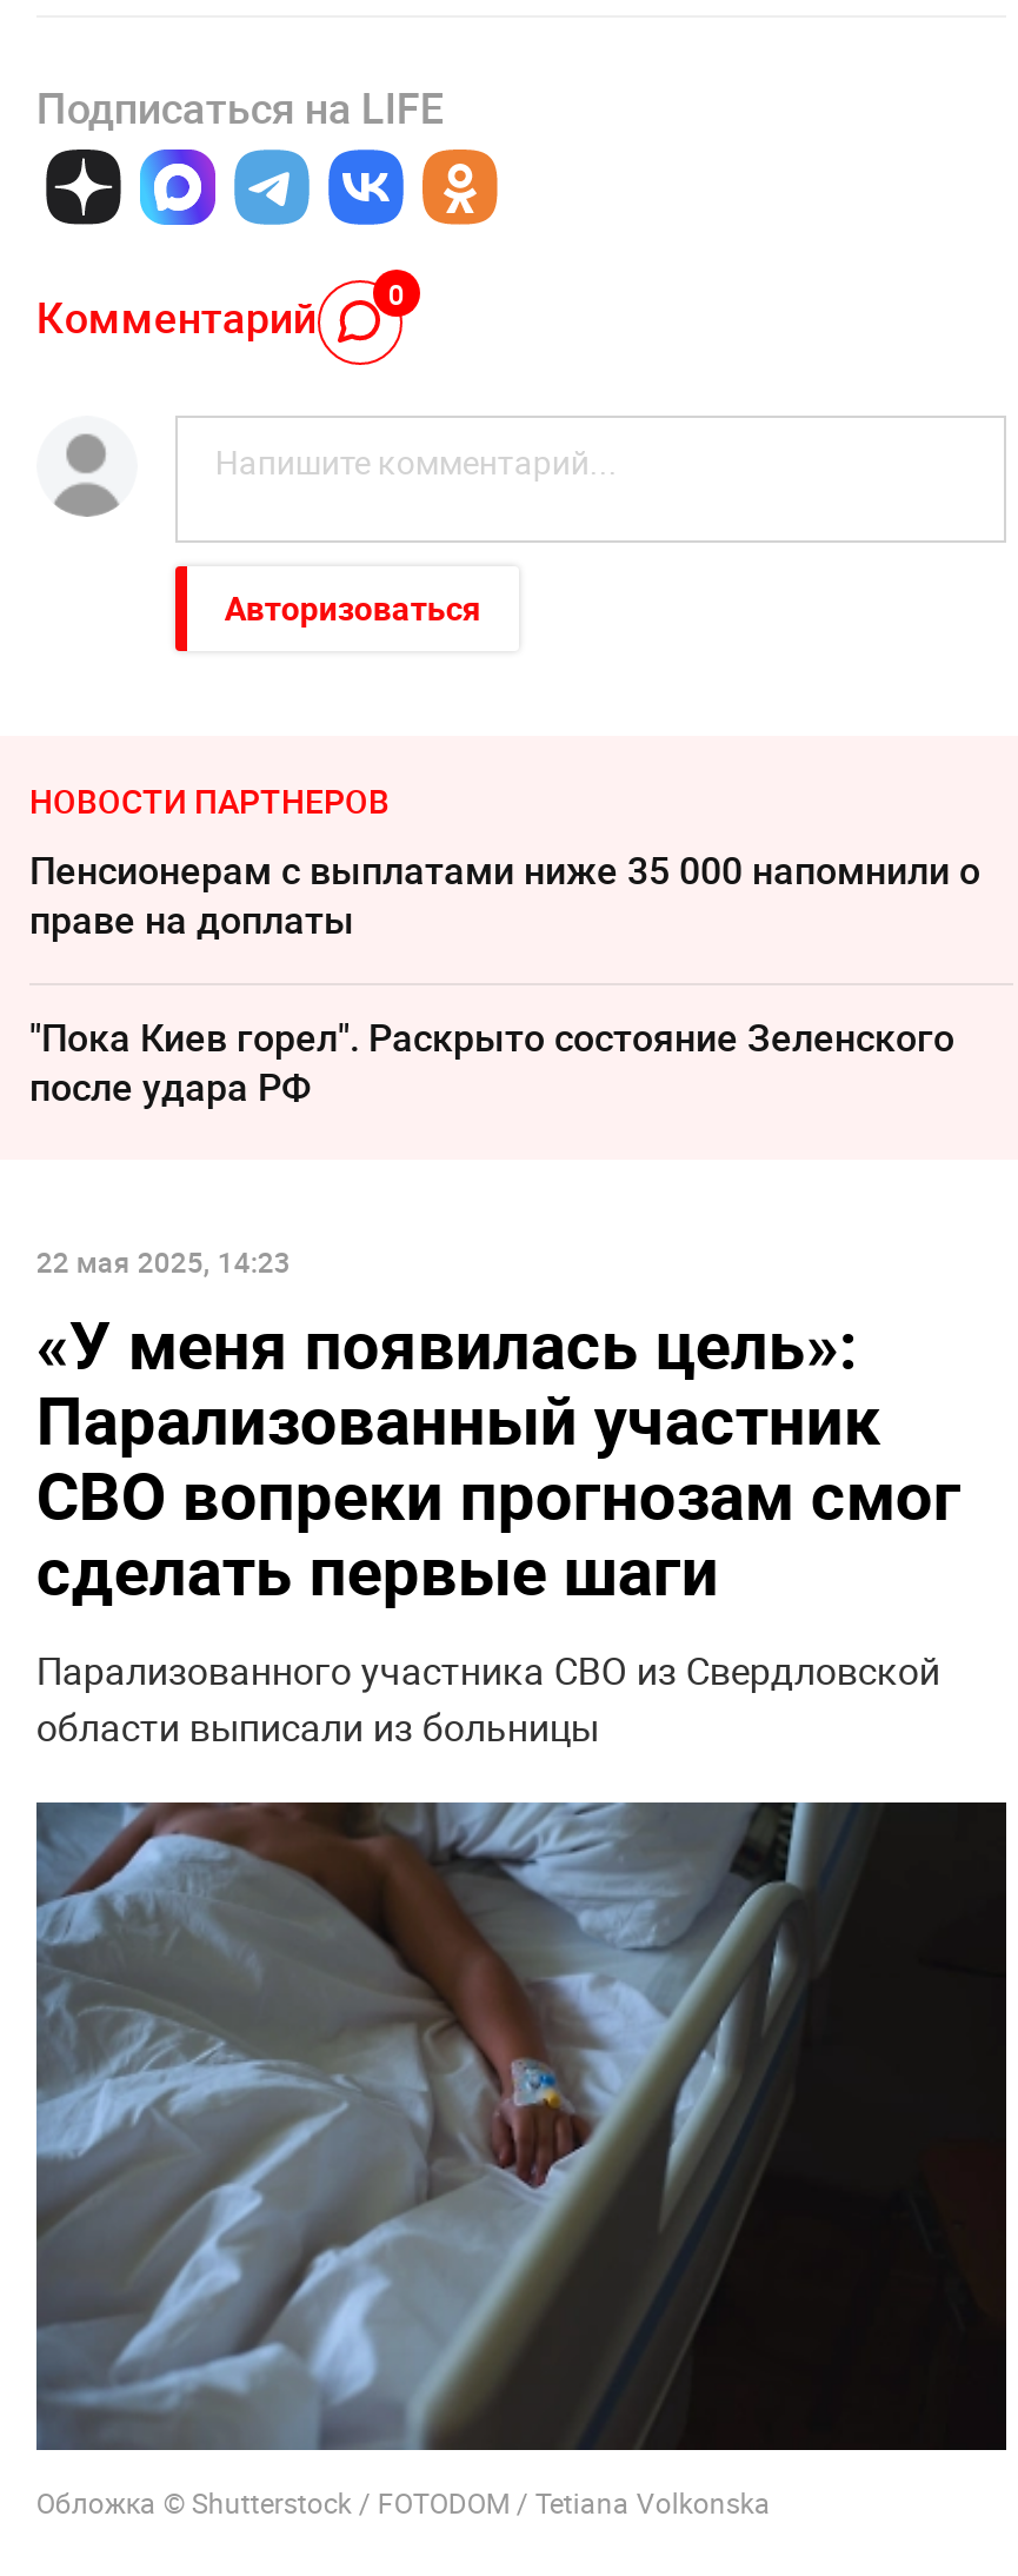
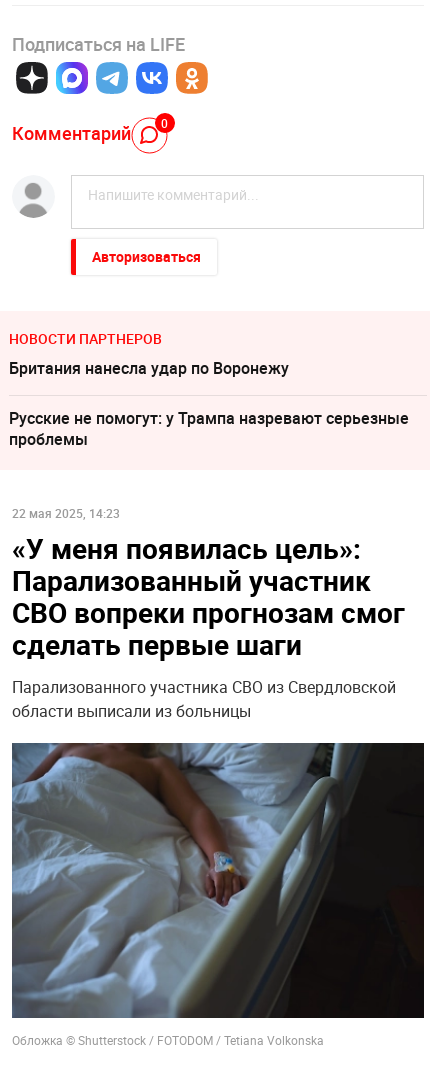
- Пенсионерам с выплатами ниже 35 000 напомнили о
- праве на доплаты
+ Британия нанесла удар по Воронежу

- "Пока Киев горел". Раскрыто состояние Зеленского
- после удара РФ
+ Русские не помогут: у Трампа назревают серьезные
+ проблемы
